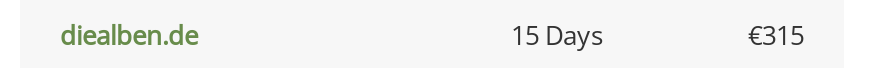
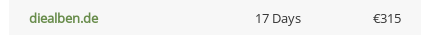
- 15 Days
+ 17 Days
